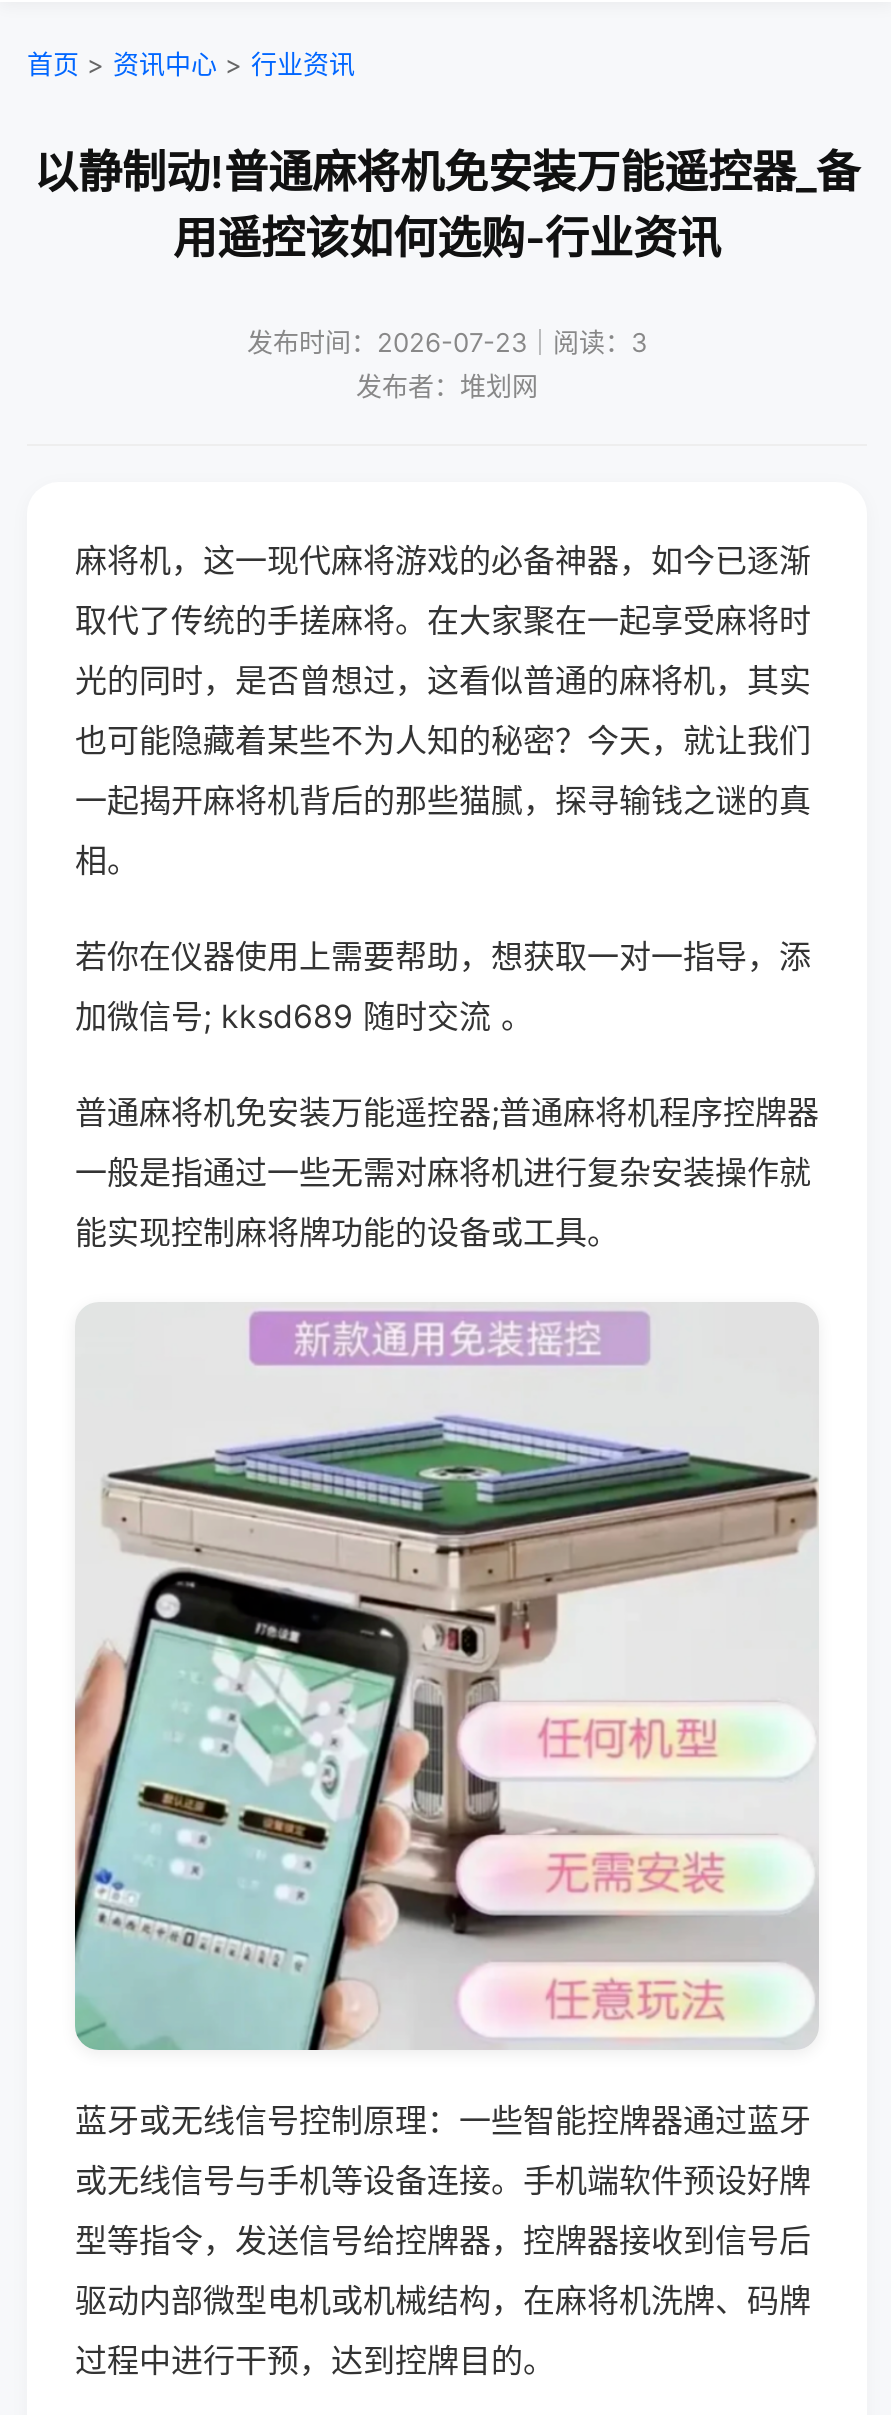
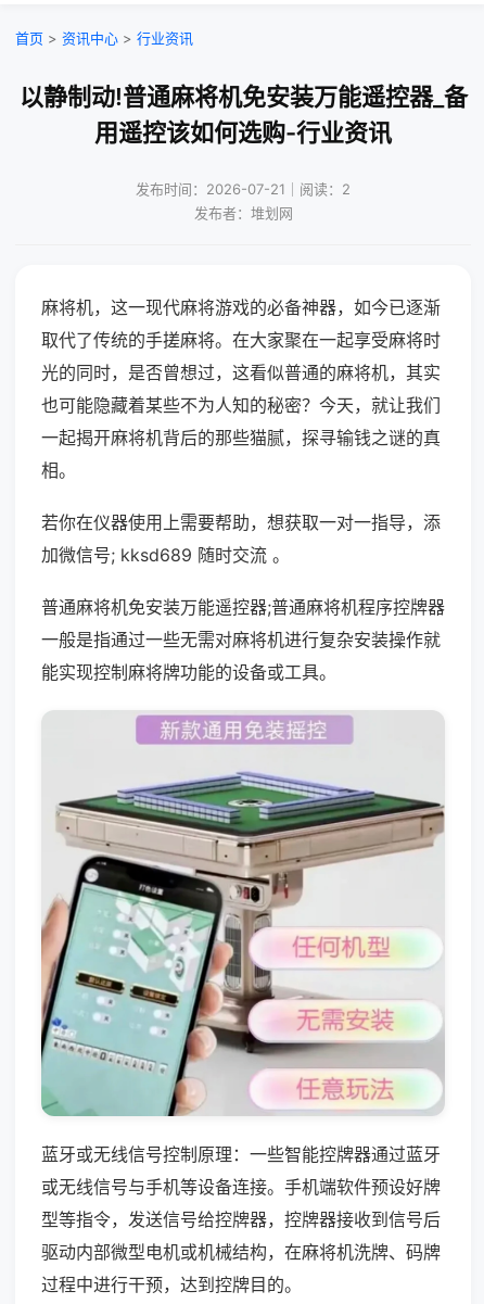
- 发布时间：2026-07-23｜阅读：3
+ 发布时间：2026-07-21｜阅读：2
